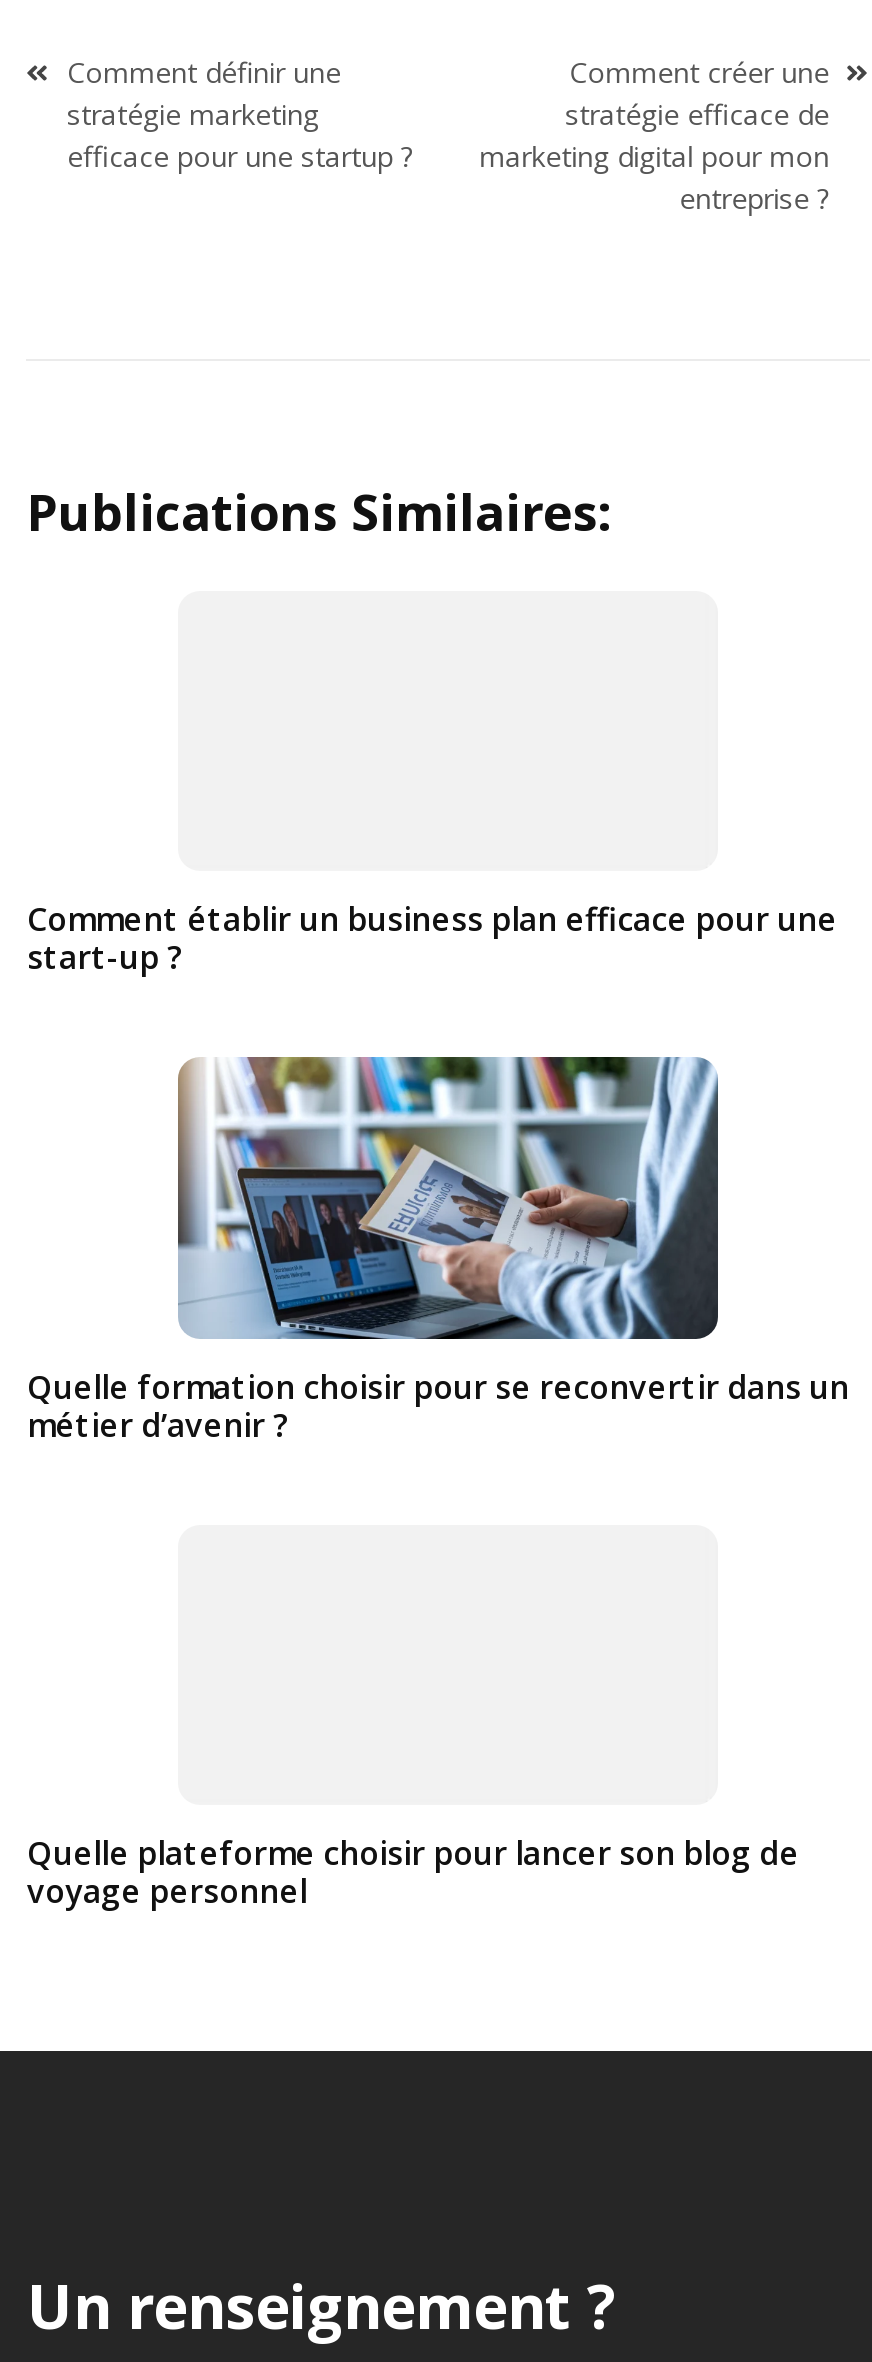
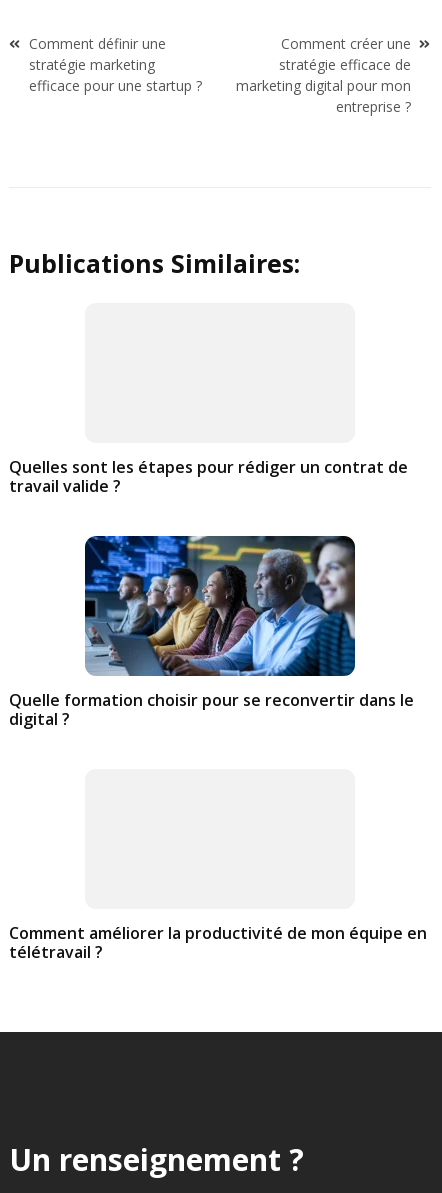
- Comment établir un business plan efficace pour une
- start-up ?
+ Quelles sont les étapes pour rédiger un contrat de
+ travail valide ?

- [image]
- Quelle formation choisir pour se reconvertir dans un
- métier d’avenir ?
+ [image]
+ Quelle formation choisir pour se reconvertir dans le
+ digital ?

- Quelle plateforme choisir pour lancer son blog de
- voyage personnel
+ Comment améliorer la productivité de mon équipe en
+ télétravail ?
